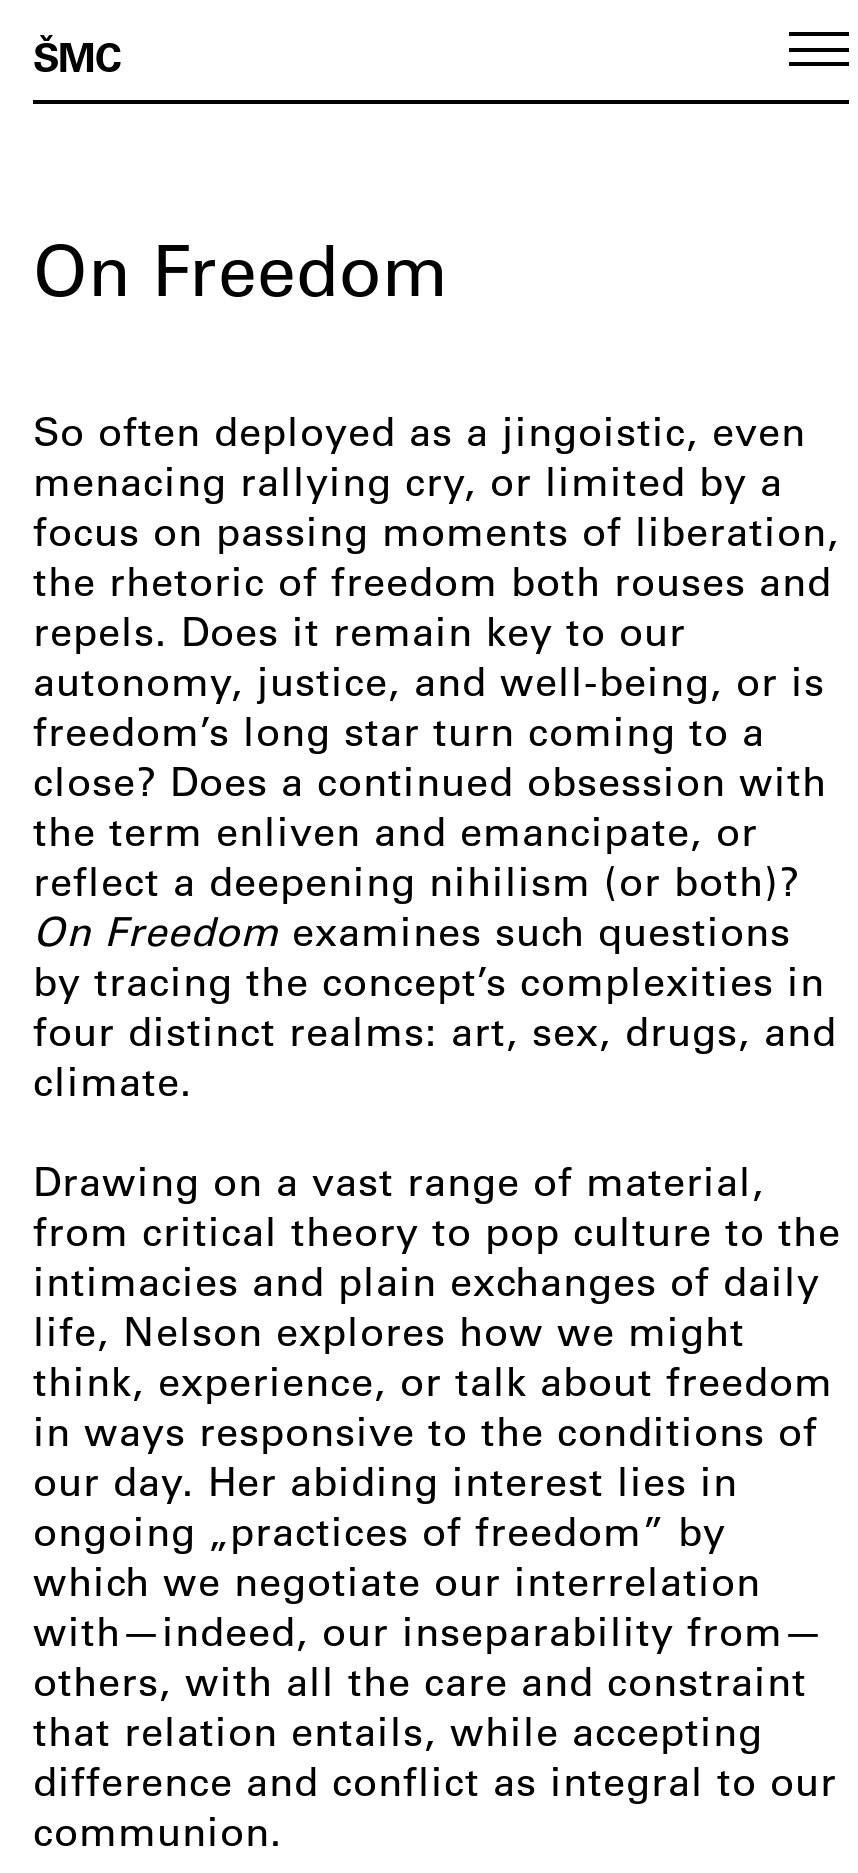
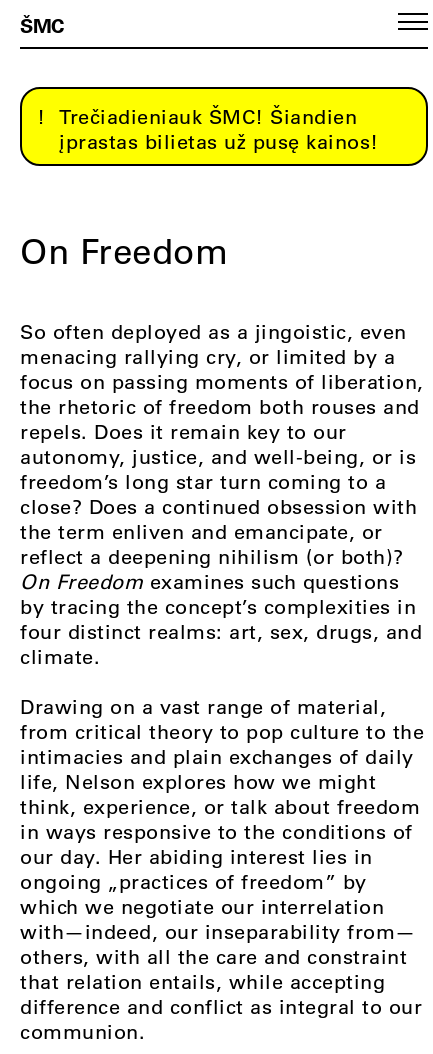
+ Trečiadieniauk ŠMC! Šiandien
+ įprastas bilietas už pusę kainos!
